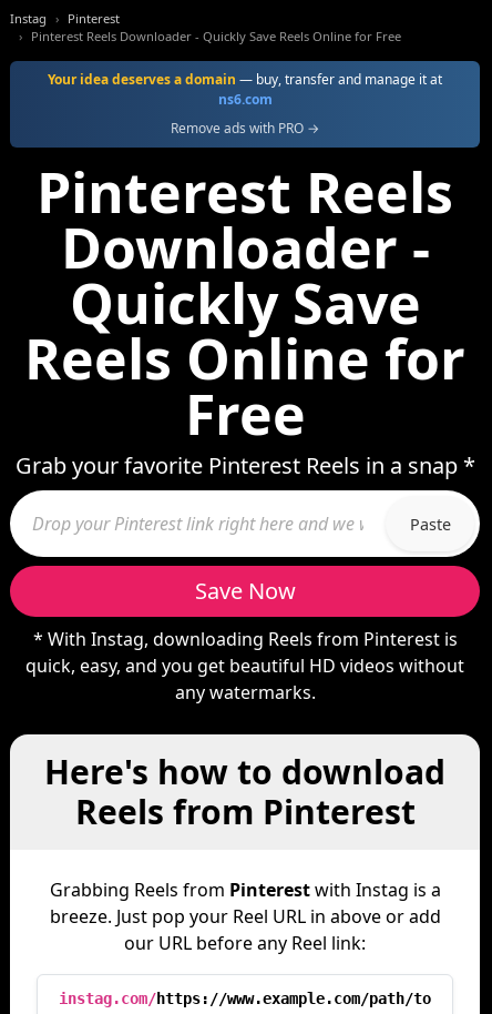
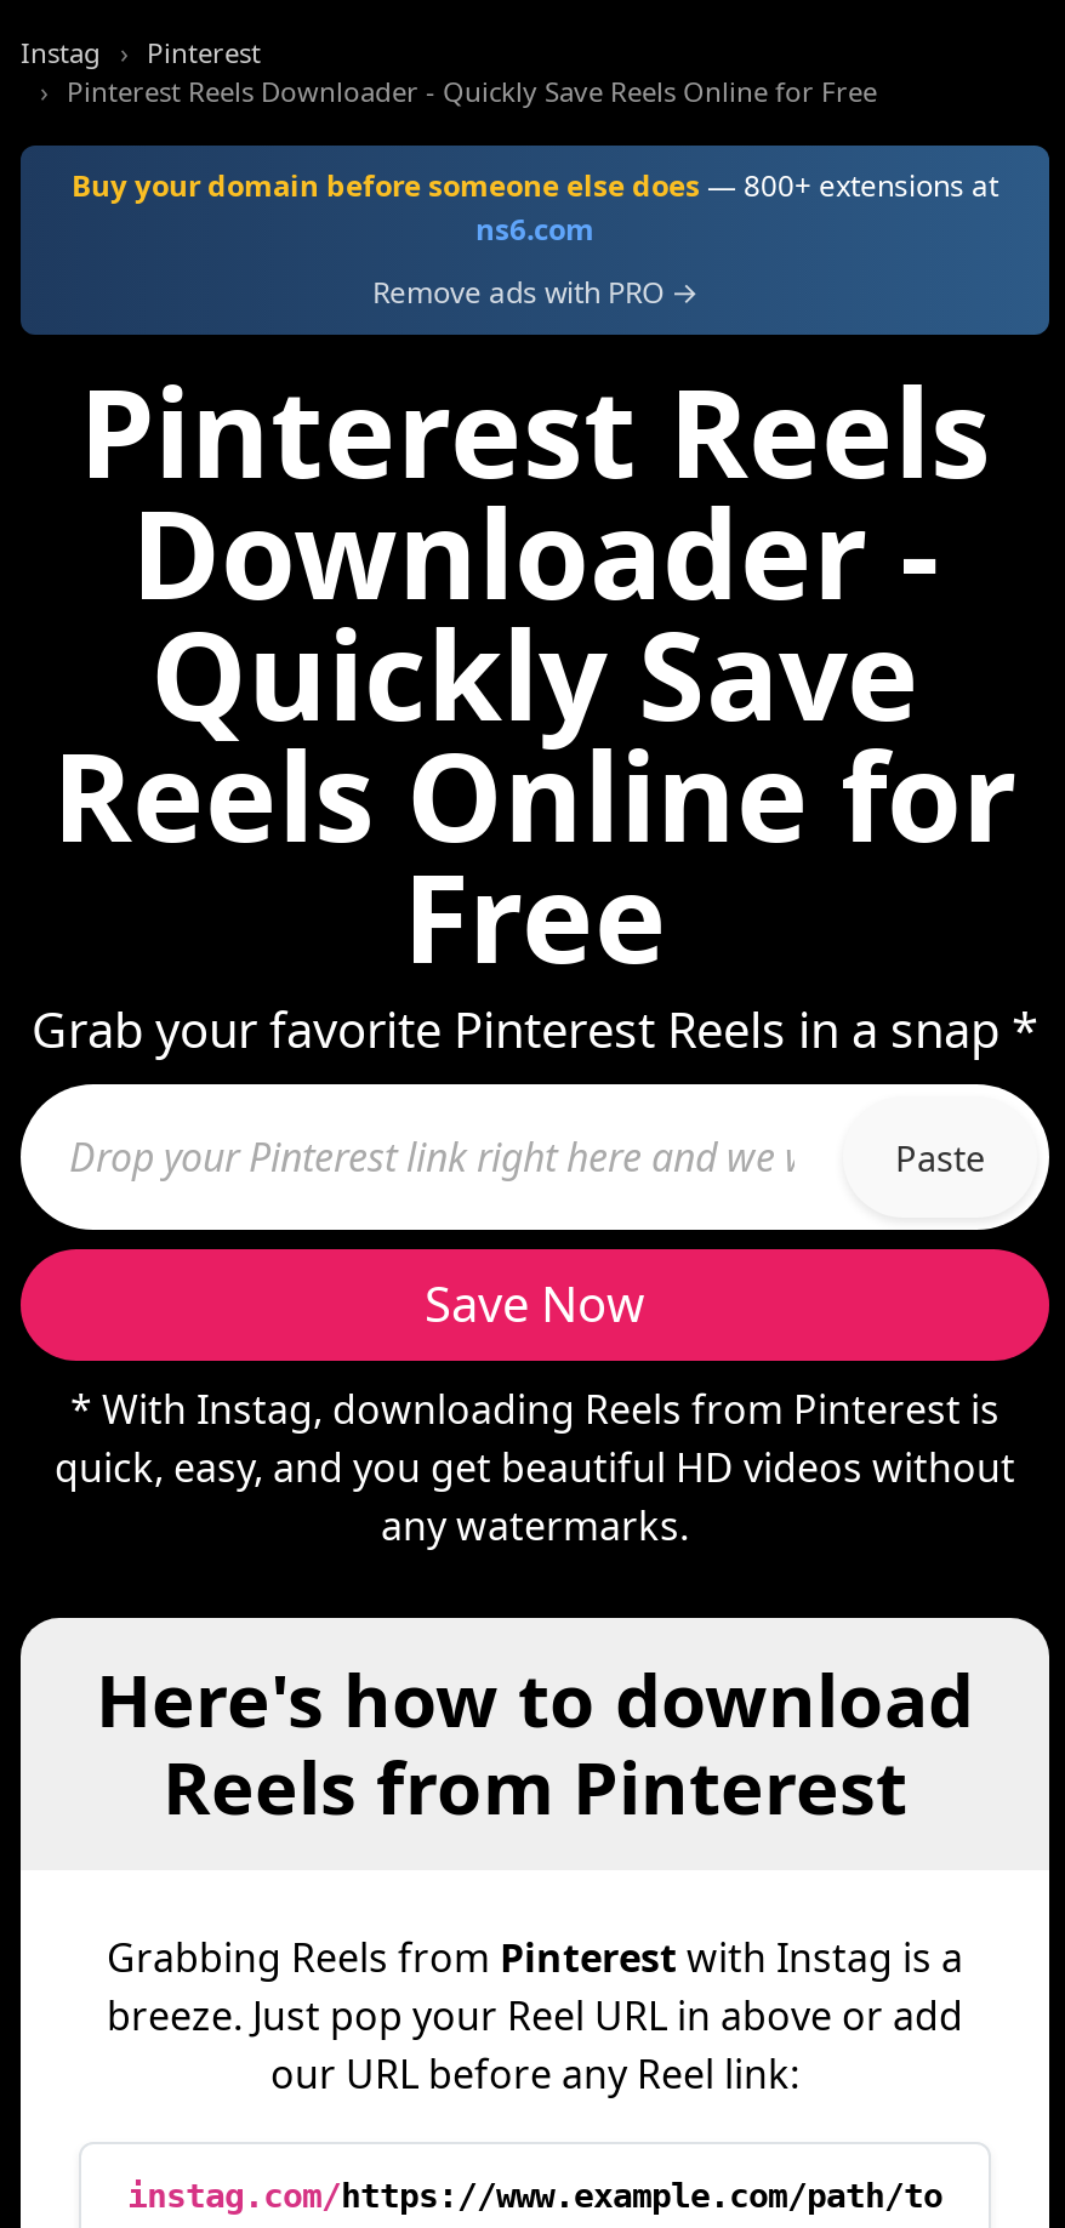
- Your idea deserves a domain — buy, transfer and manage it at
+ Buy your domain before someone else does — 800+ extensions at
